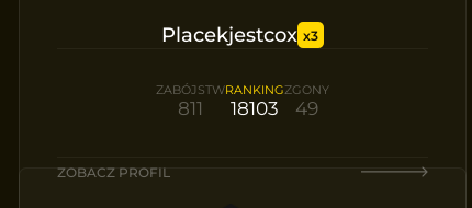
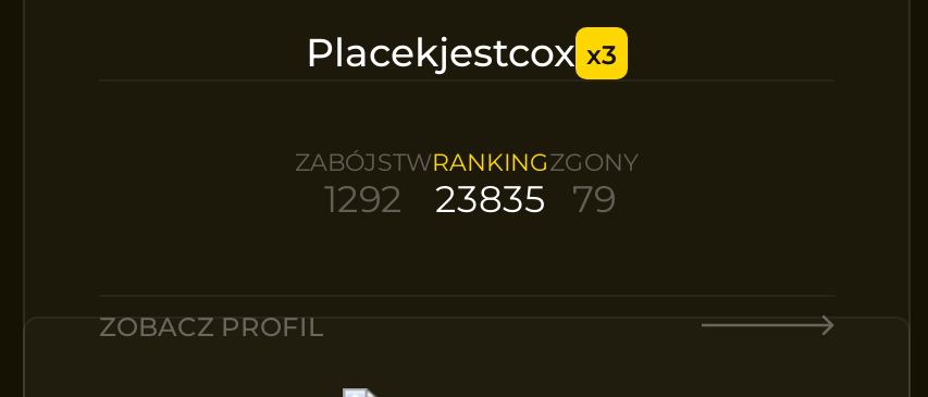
- 811
+ 1292

- 18103
+ 23835

- 49
+ 79
